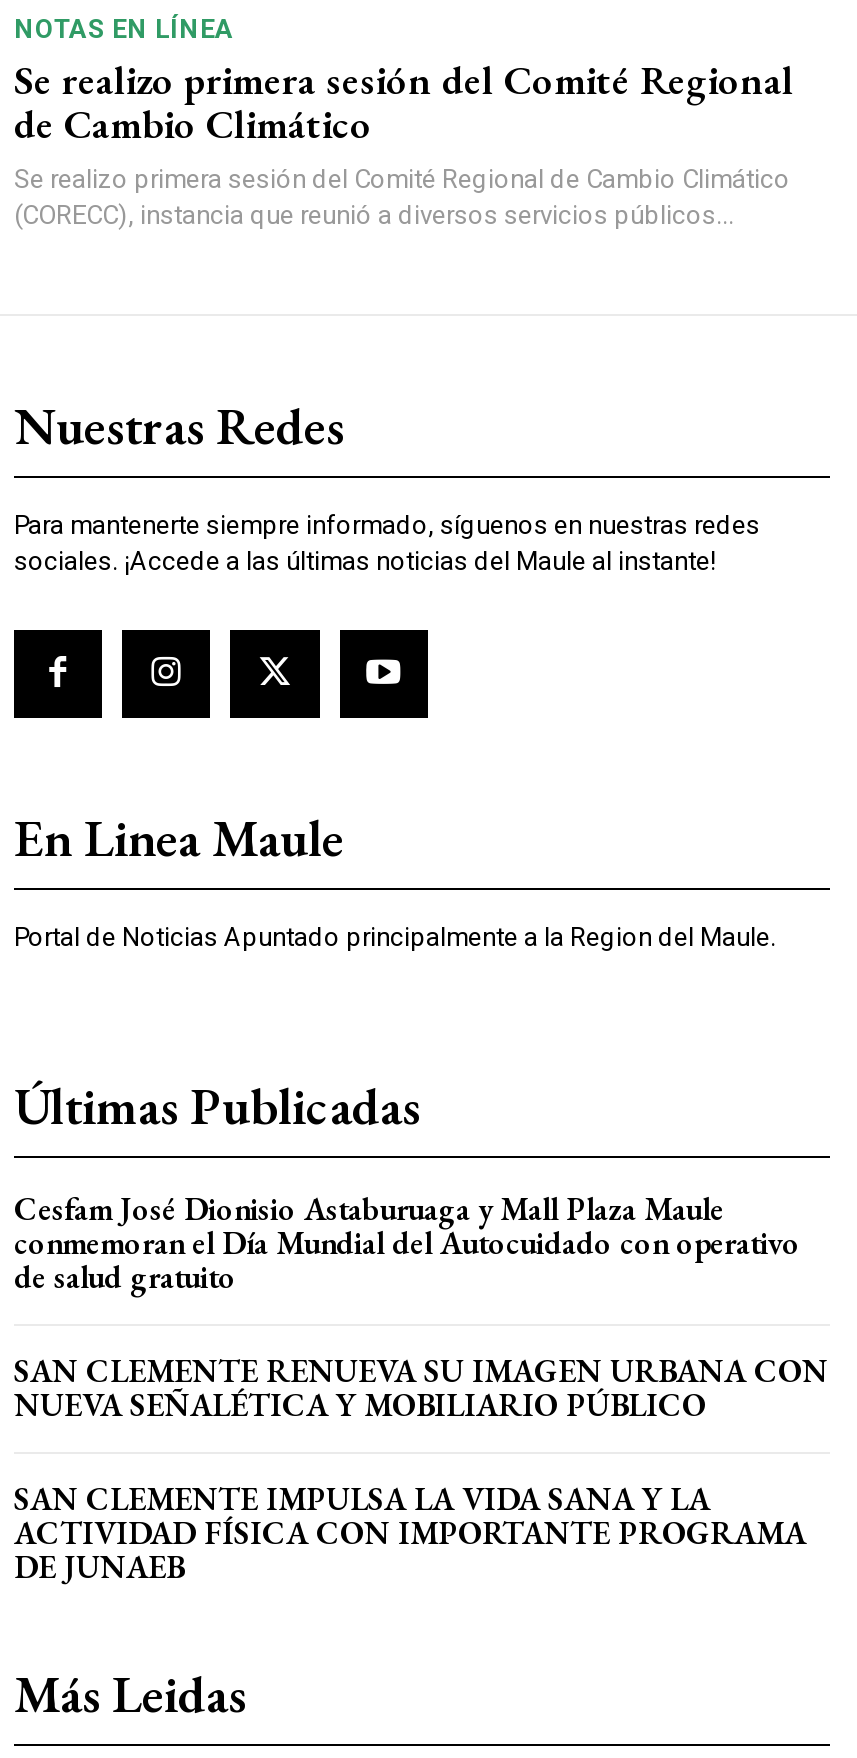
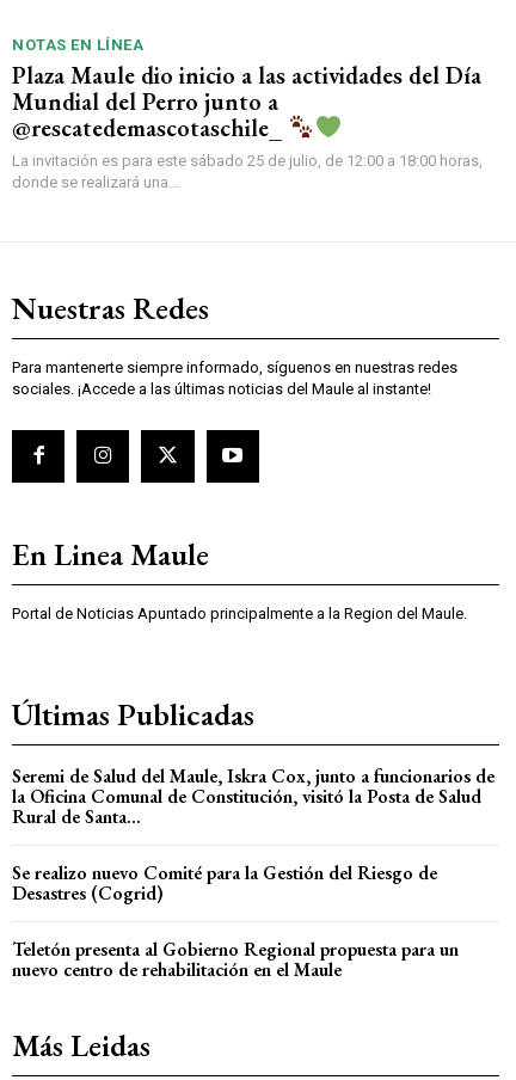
- Se realizo primera sesión del Comité Regional
- de Cambio Climático
- Se realizo primera sesión del Comité Regional de Cambio Climático
- (CORECC), instancia que reunió a diversos servicios públicos...
+ Plaza Maule dio inicio a las actividades del Día
+ Mundial del Perro junto a
+ @rescatedemascotaschile_
+ La invitación es para este sábado 25 de julio, de 12:00 a 18:00 horas,
+ donde se realizará una...

moved down: Nuestras Redes | Para mantenerte siempre informado, síguenos en nuestras redes | sociales. ¡Accede a las últimas noticias del Maule al instante! | En Linea Maule | Portal de Noticias Apuntado principalmente a la Region del Maule. | Últimas Publicadas

- Cesfam José Dionisio Astaburuaga y Mall Plaza Maule
- conmemoran el Día Mundial del Autocuidado con operativo
- de salud gratuito
+ Seremi de Salud del Maule, Iskra Cox, junto a funcionarios de
+ la Oficina Comunal de Constitución, visitó la Posta de Salud
+ Rural de Santa...

- SAN CLEMENTE RENUEVA SU IMAGEN URBANA CON
- NUEVA SEÑALÉTICA Y MOBILIARIO PÚBLICO
+ Se realizo nuevo Comité para la Gestión del Riesgo de
+ Desastres (Cogrid)

- SAN CLEMENTE IMPULSA LA VIDA SANA Y LA
- ACTIVIDAD FÍSICA CON IMPORTANTE PROGRAMA
- DE JUNAEB
+ Teletón presenta al Gobierno Regional propuesta para un
+ nuevo centro de rehabilitación en el Maule
